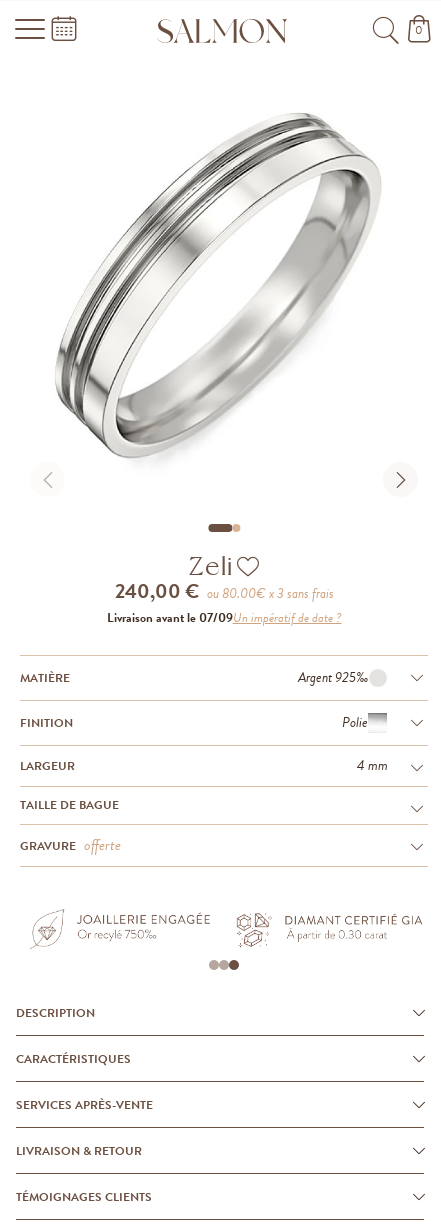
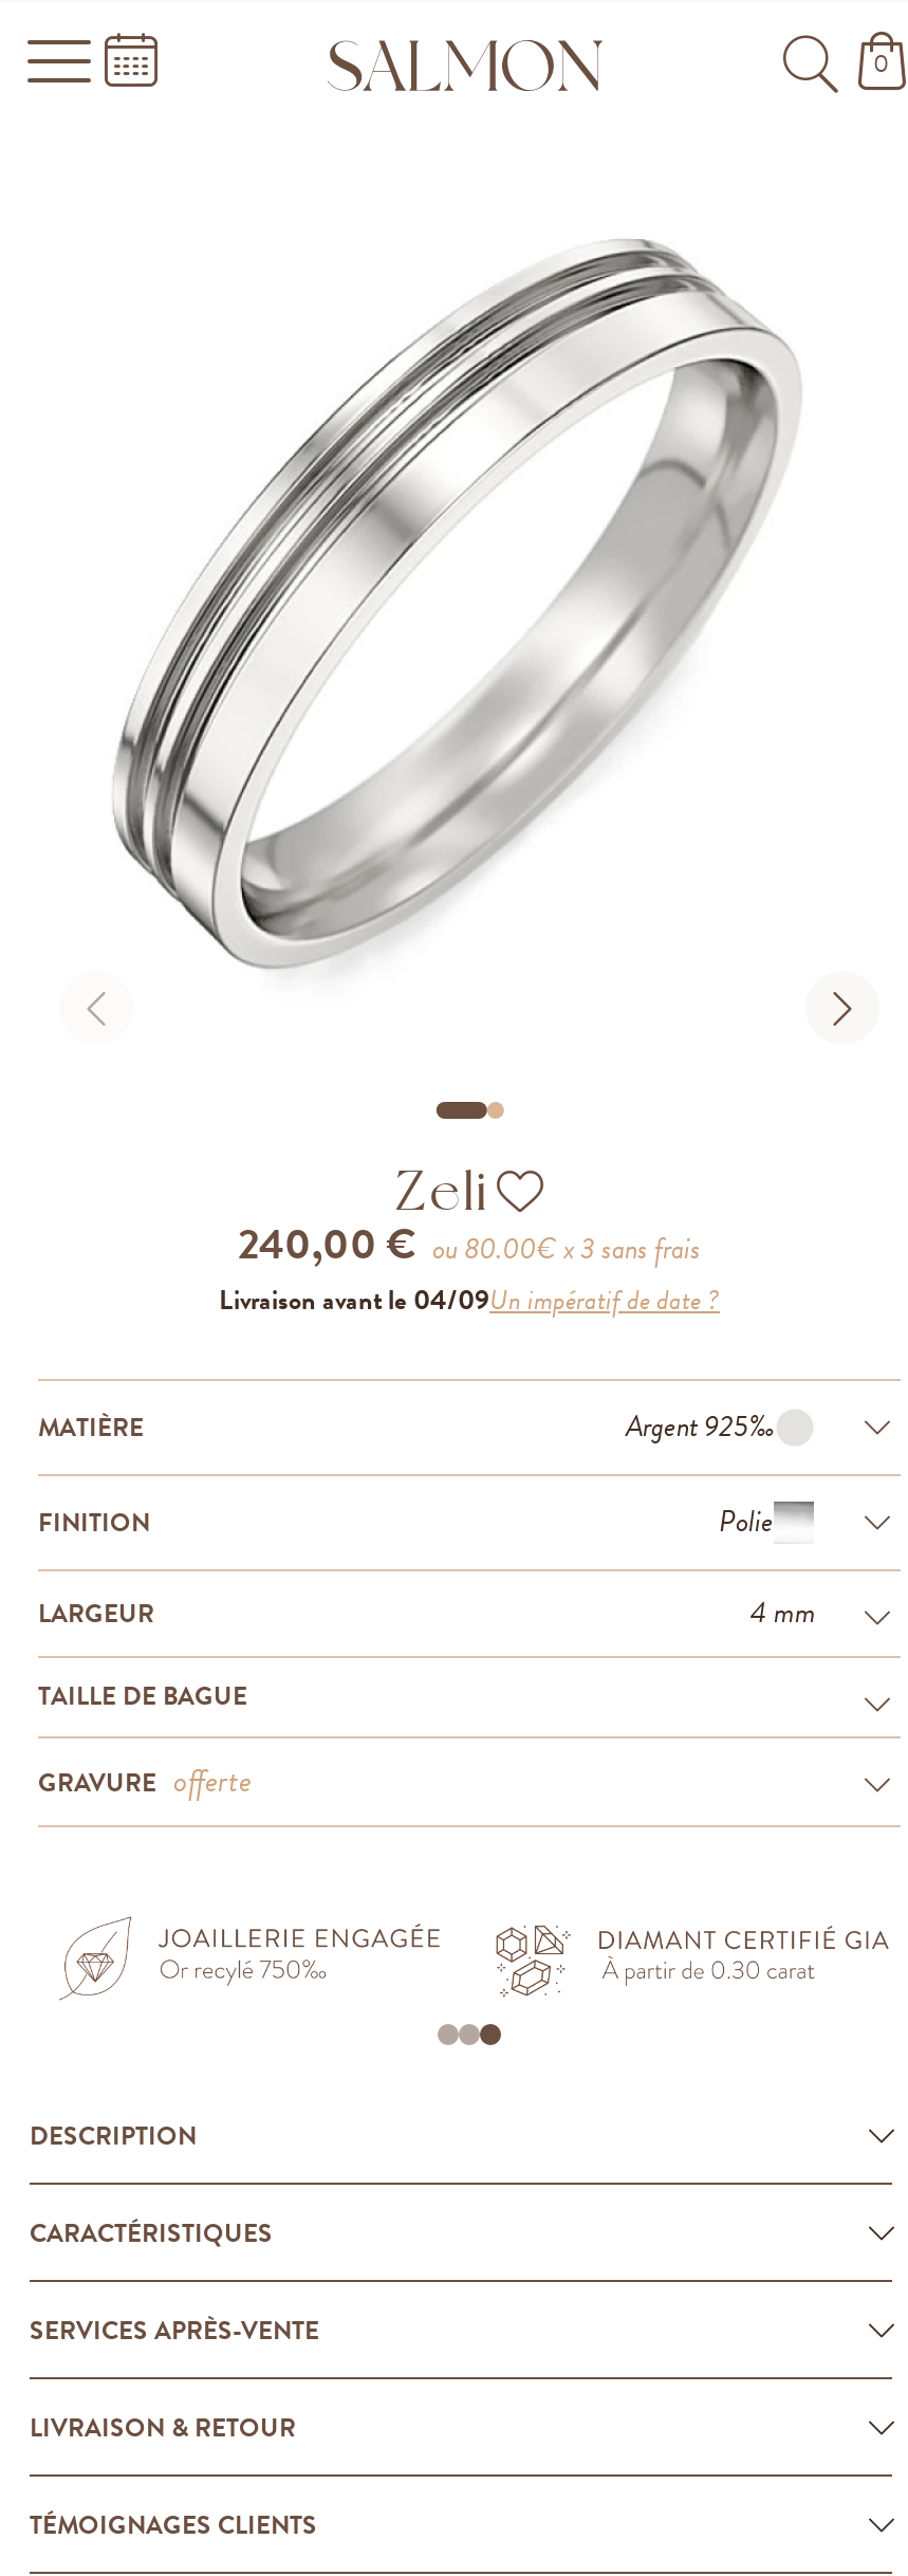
- Livraison avant le 07/09Un impératif de date ?
+ Livraison avant le 04/09Un impératif de date ?
